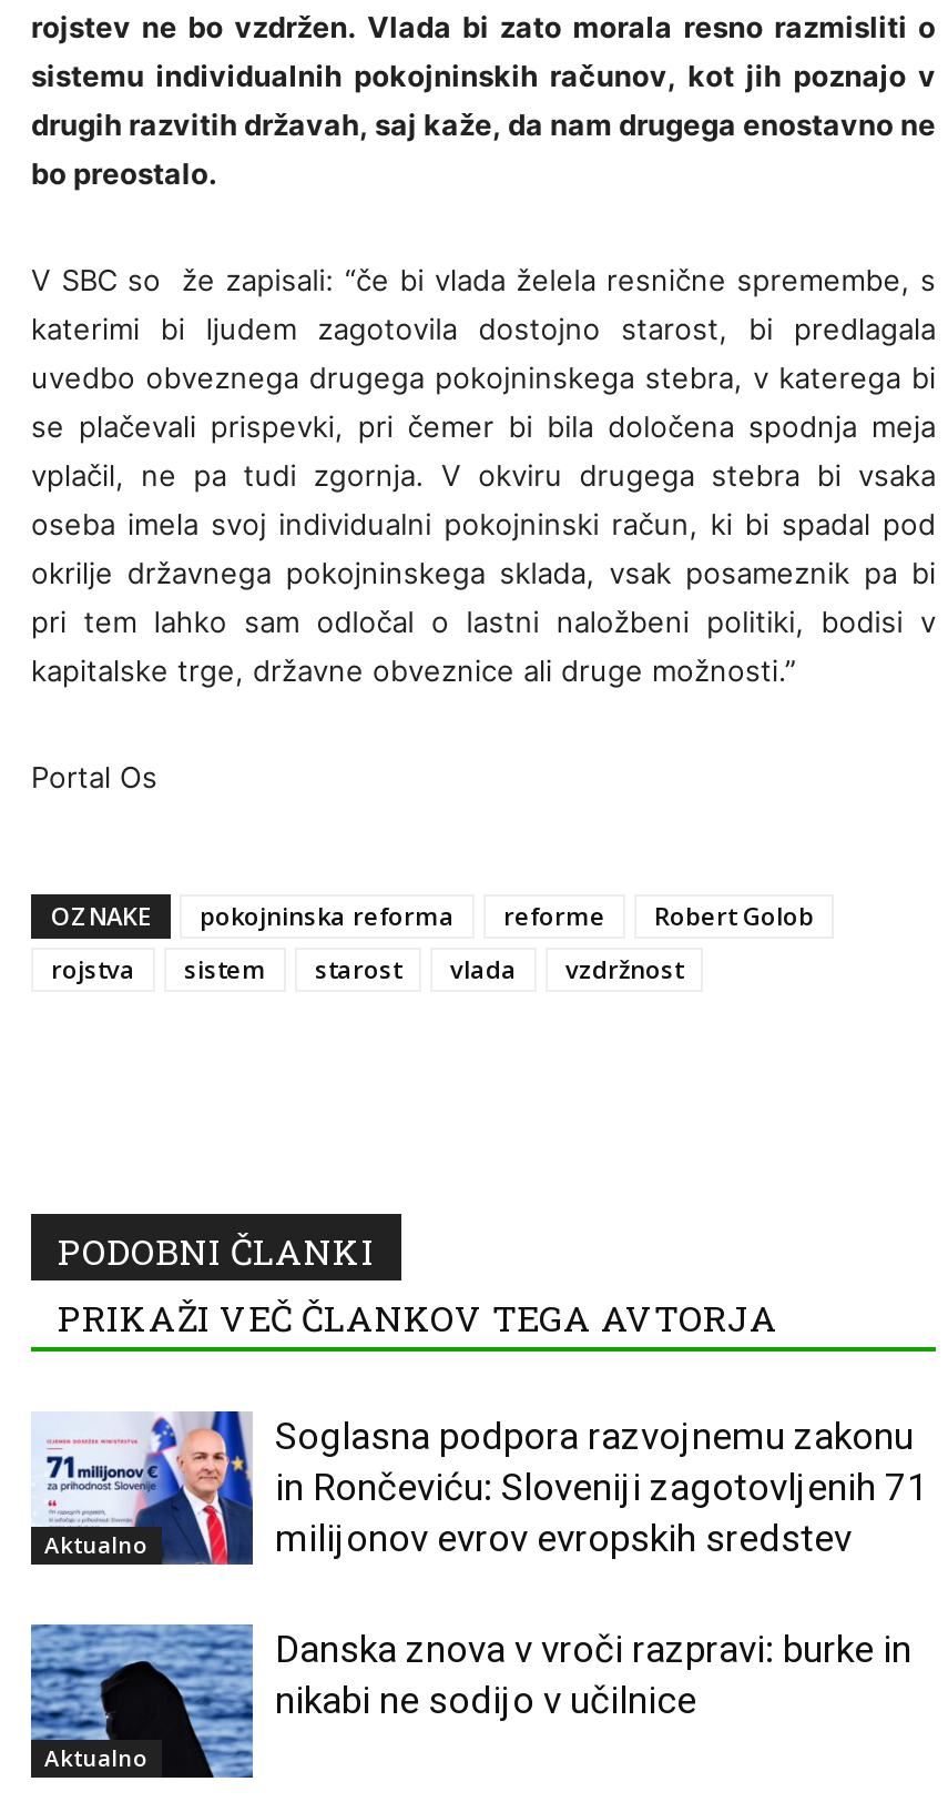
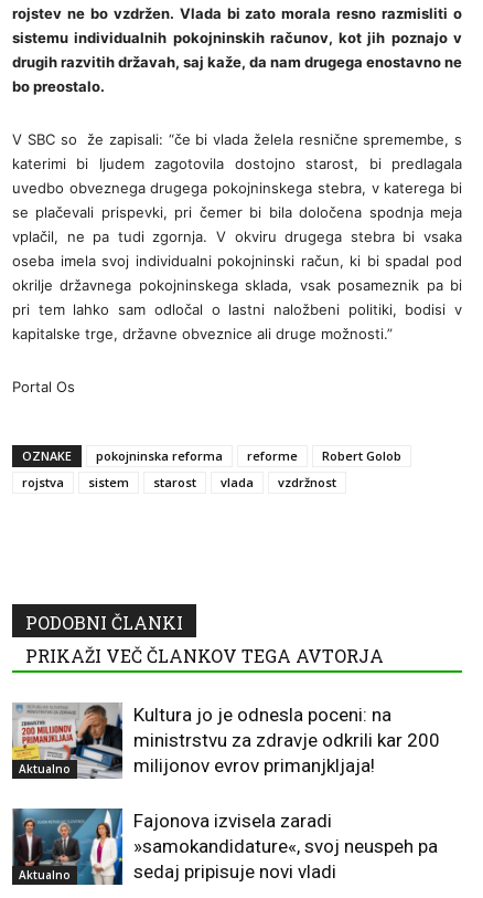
- [image]
- Soglasna podpora razvojnemu zakonu
- in Rončeviću: Sloveniji zagotovljenih 71
- milijonov evrov evropskih sredstev
+ [image]
+ Kultura jo je odnesla poceni: na
+ ministrstvu za zdravje odkrili kar 200
+ milijonov evrov primanjkljaja!

- [image]
- Danska znova v vroči razpravi: burke in
- nikabi ne sodijo v učilnice
+ [image]
+ Fajonova izvisela zaradi
+ »samokandidature«, svoj neuspeh pa
+ sedaj pripisuje novi vladi
